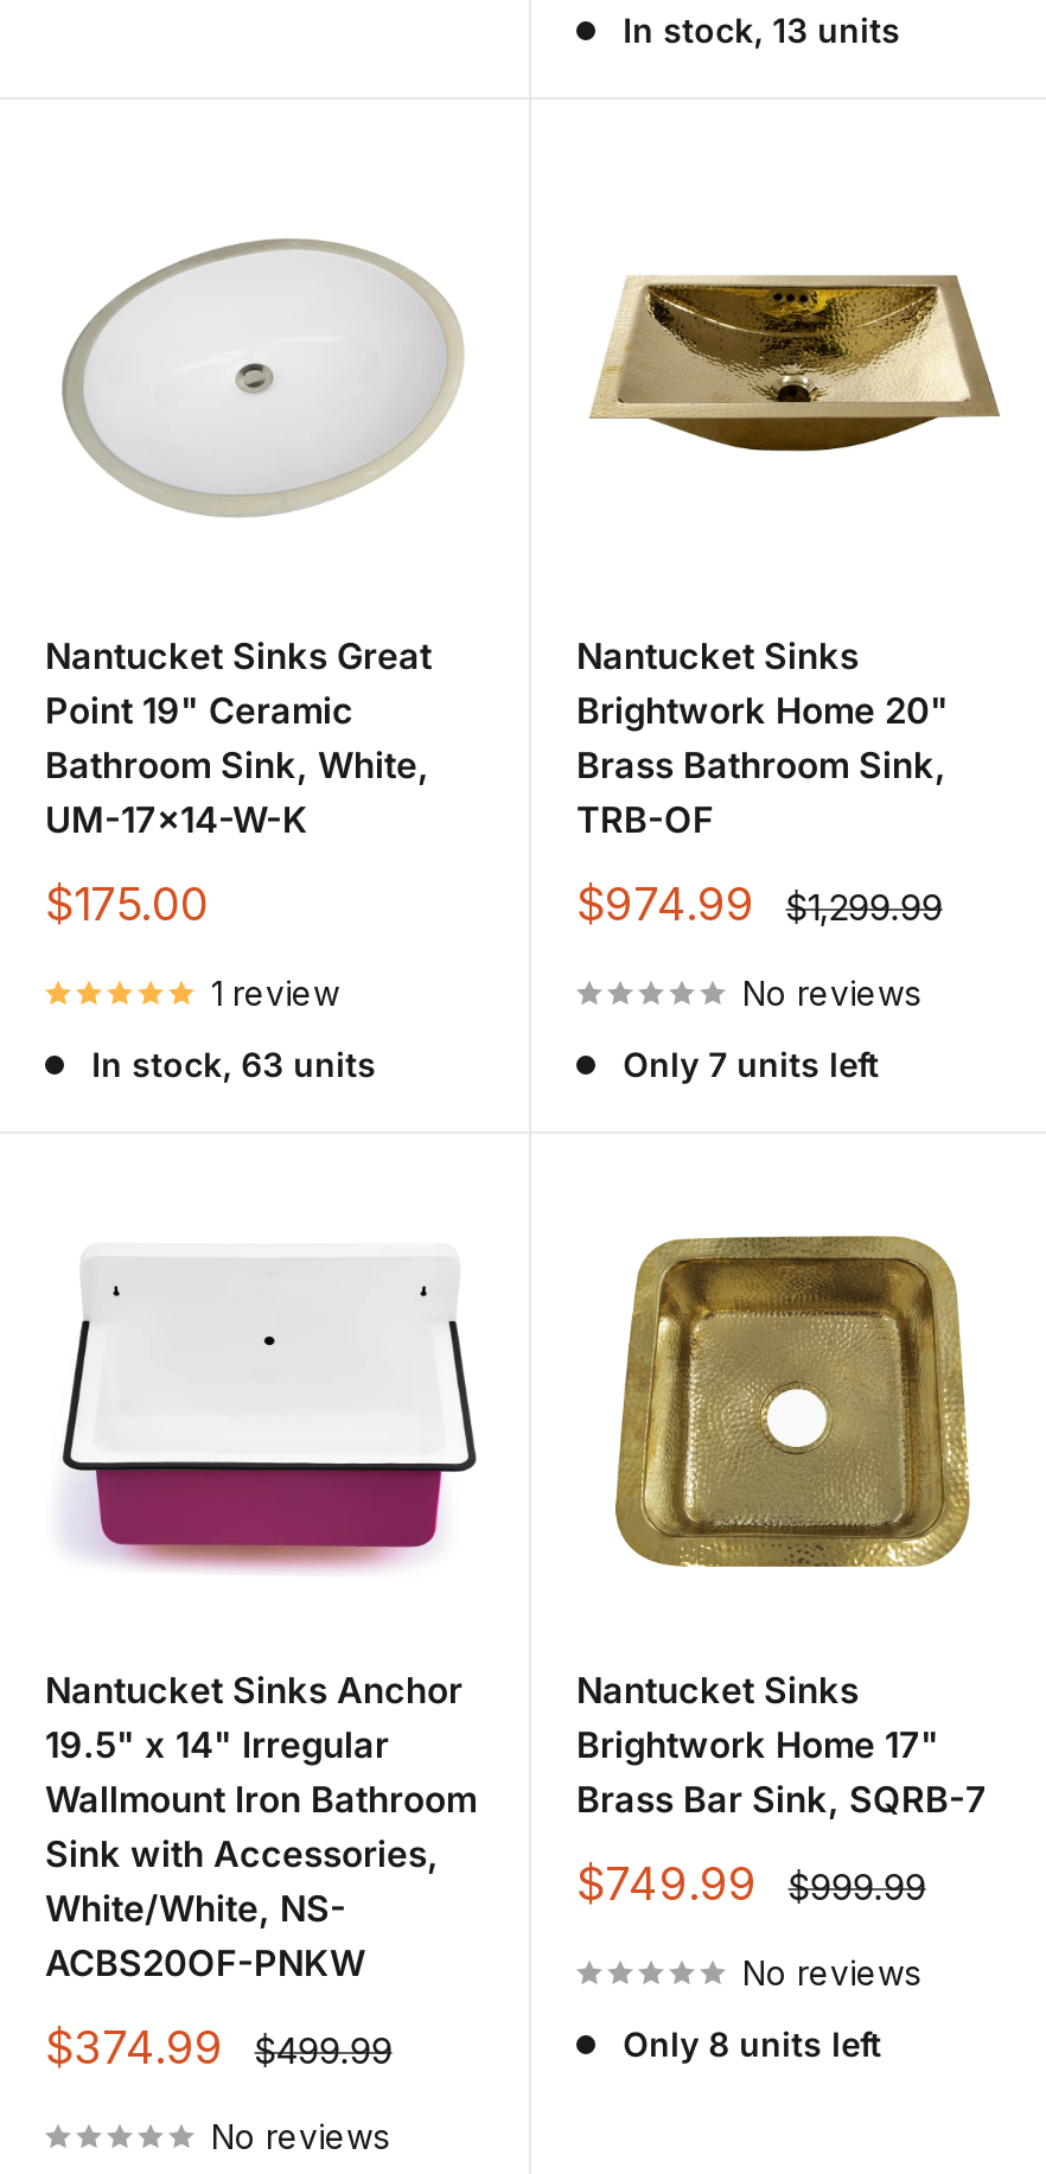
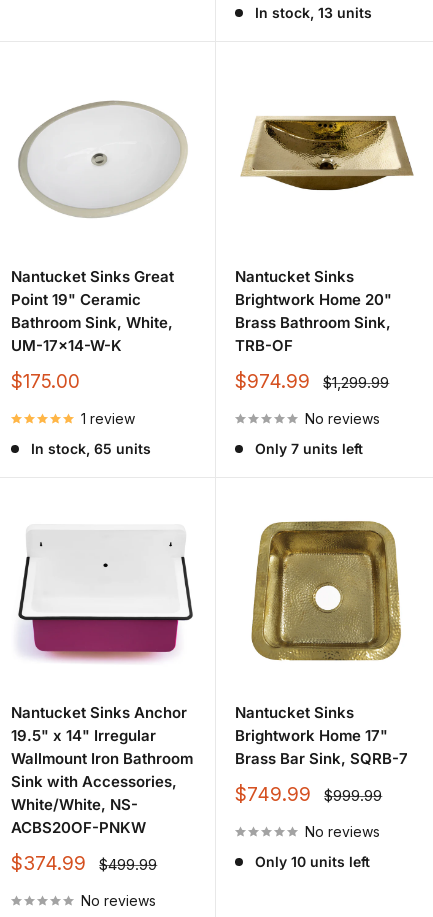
- In stock, 63 units
+ In stock, 65 units

- Only 8 units left
+ Only 10 units left
